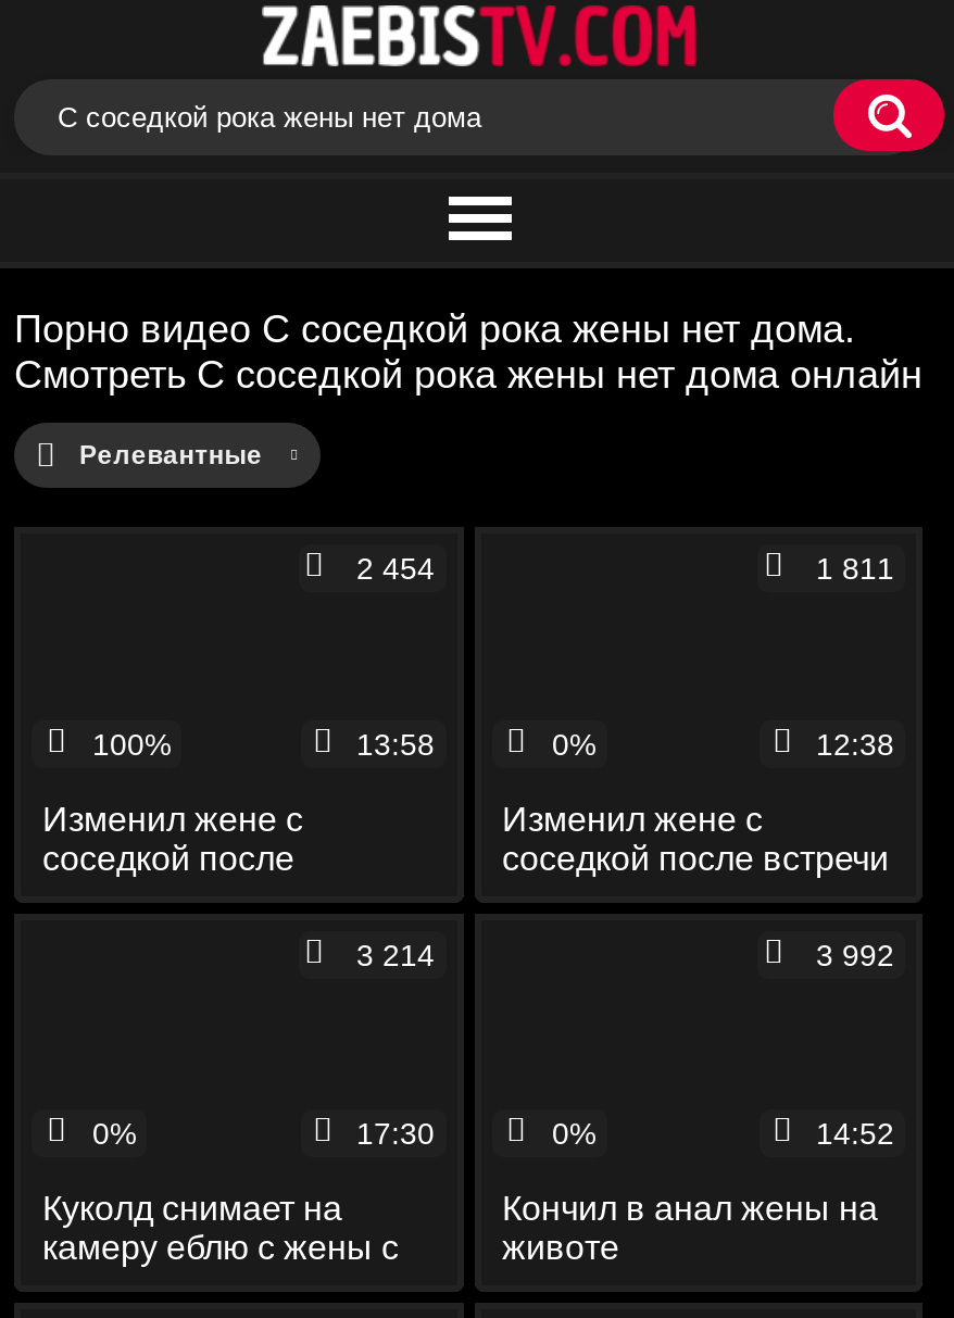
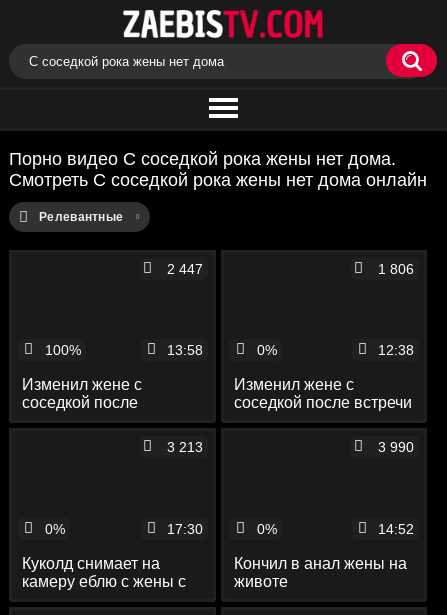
- 2 454
+ 2 447

- 1 811
+ 1 806

- 3 214
+ 3 213

- 3 992
+ 3 990
